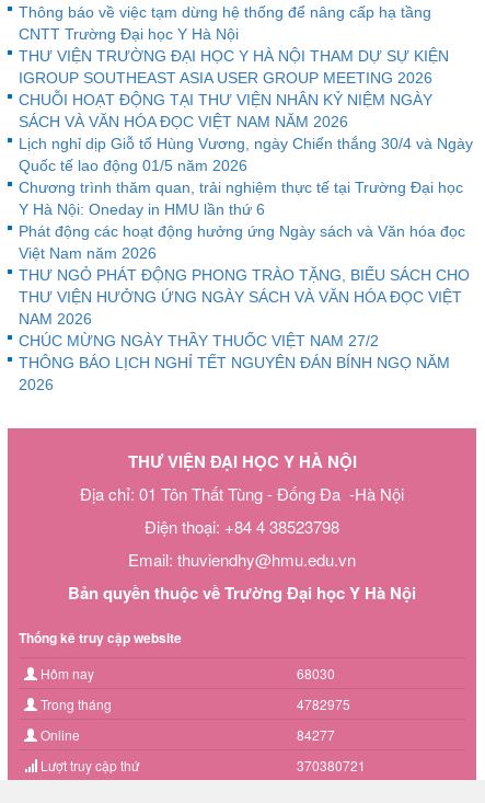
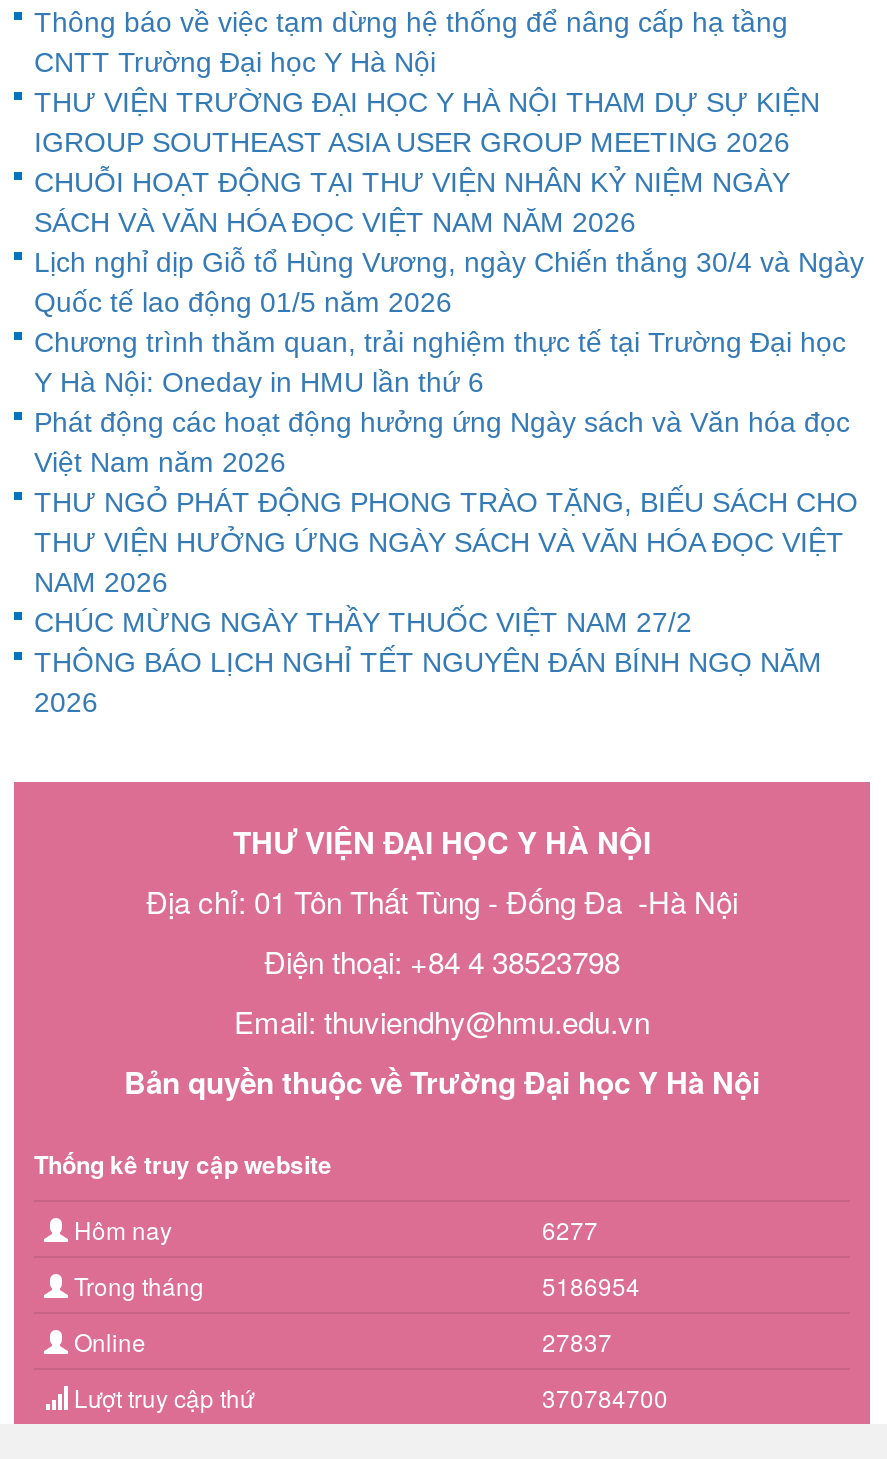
- 68030
+ 6277

- 4782975
+ 5186954

- 84277
+ 27837

- 370380721
+ 370784700
